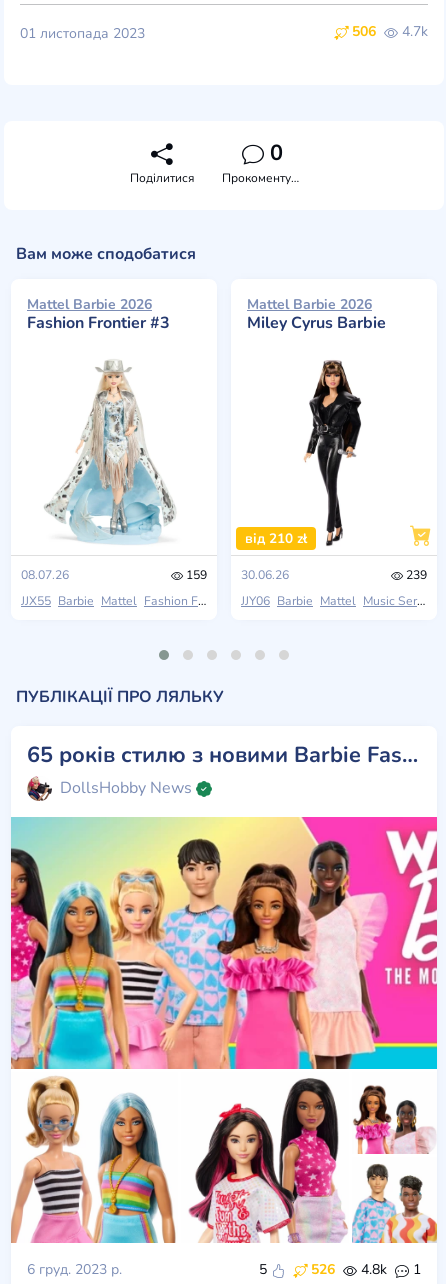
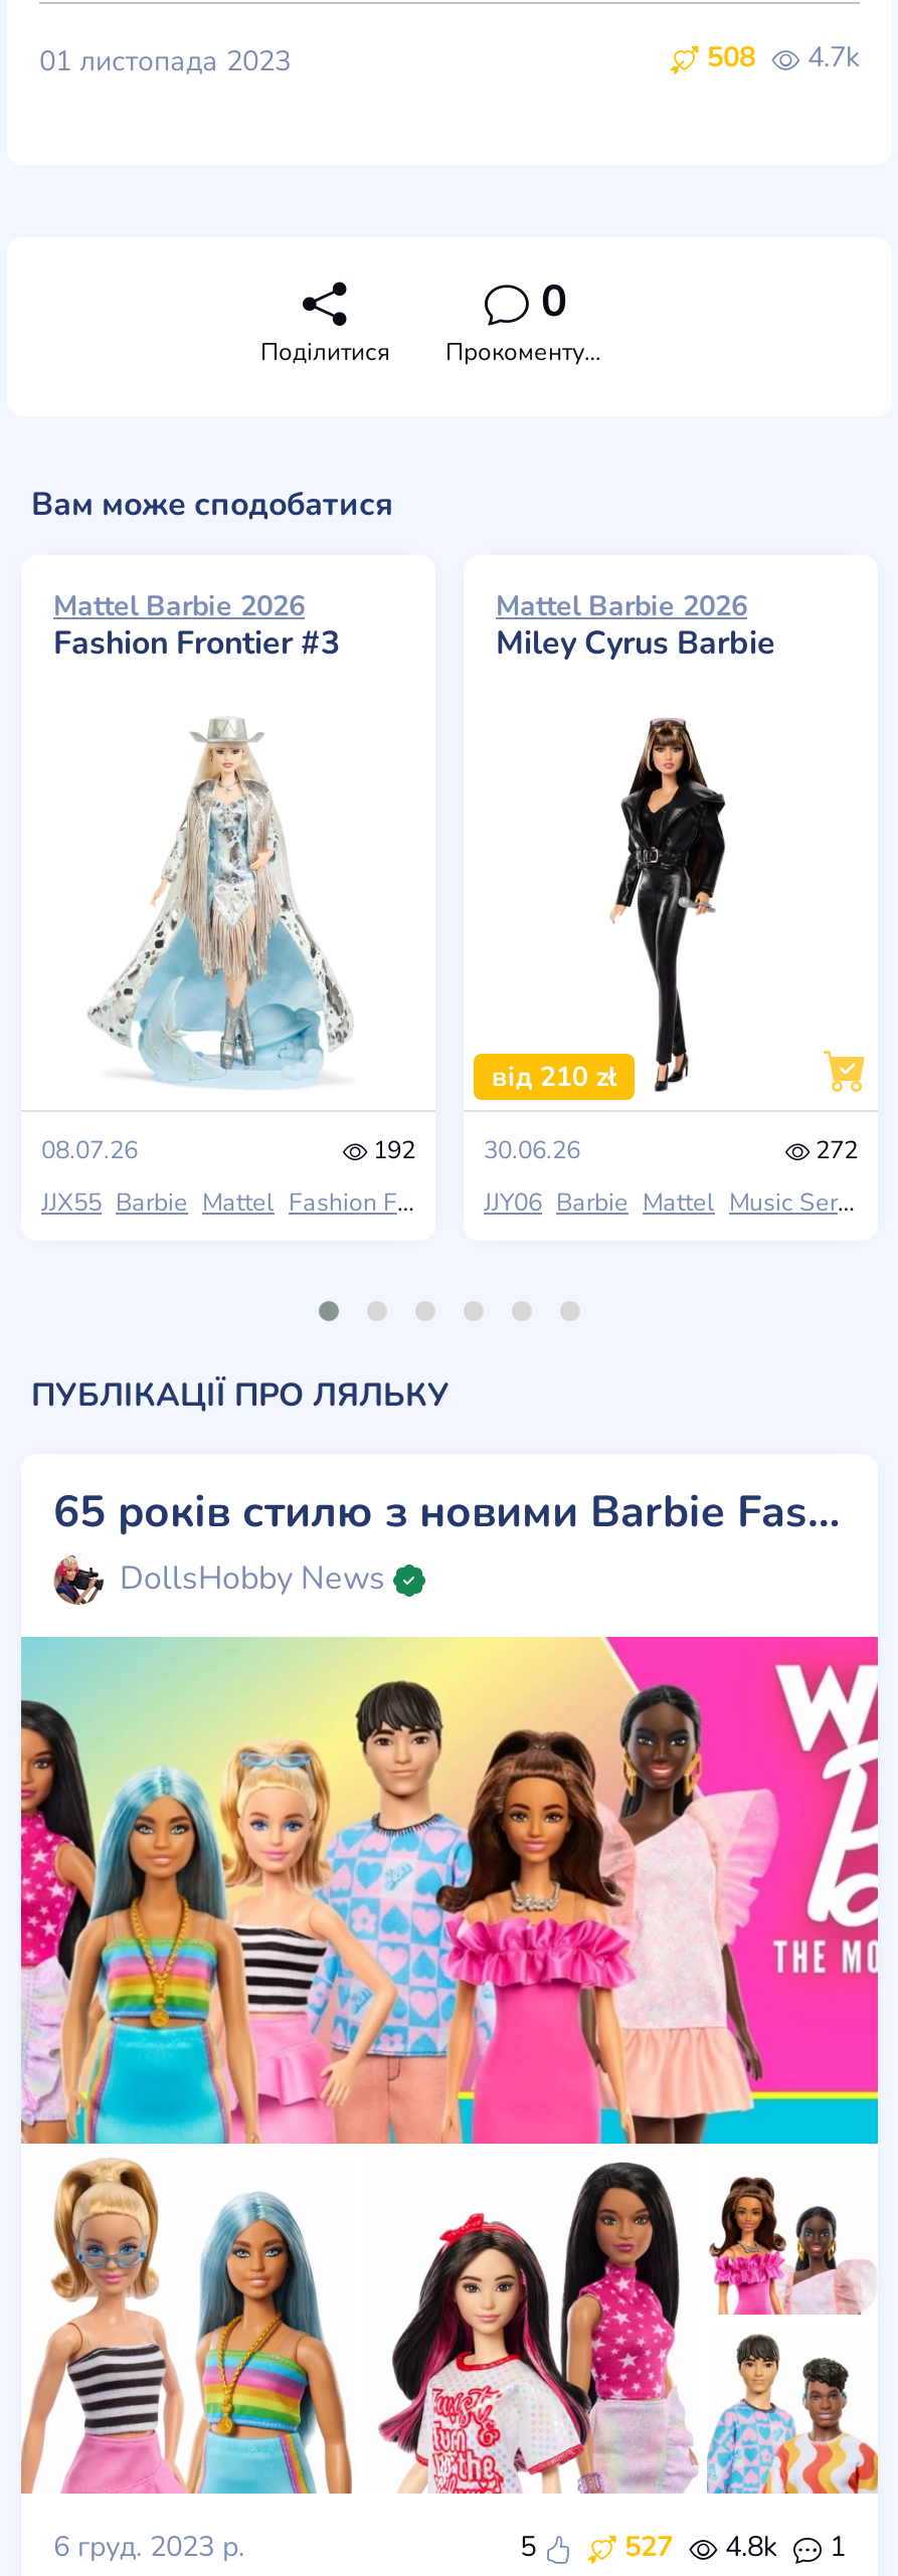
- 506 4.7k
+ 508 4.7k

- 159
+ 192

- 239
+ 272

- 526 4.8k 1
+ 527 4.8k 1
